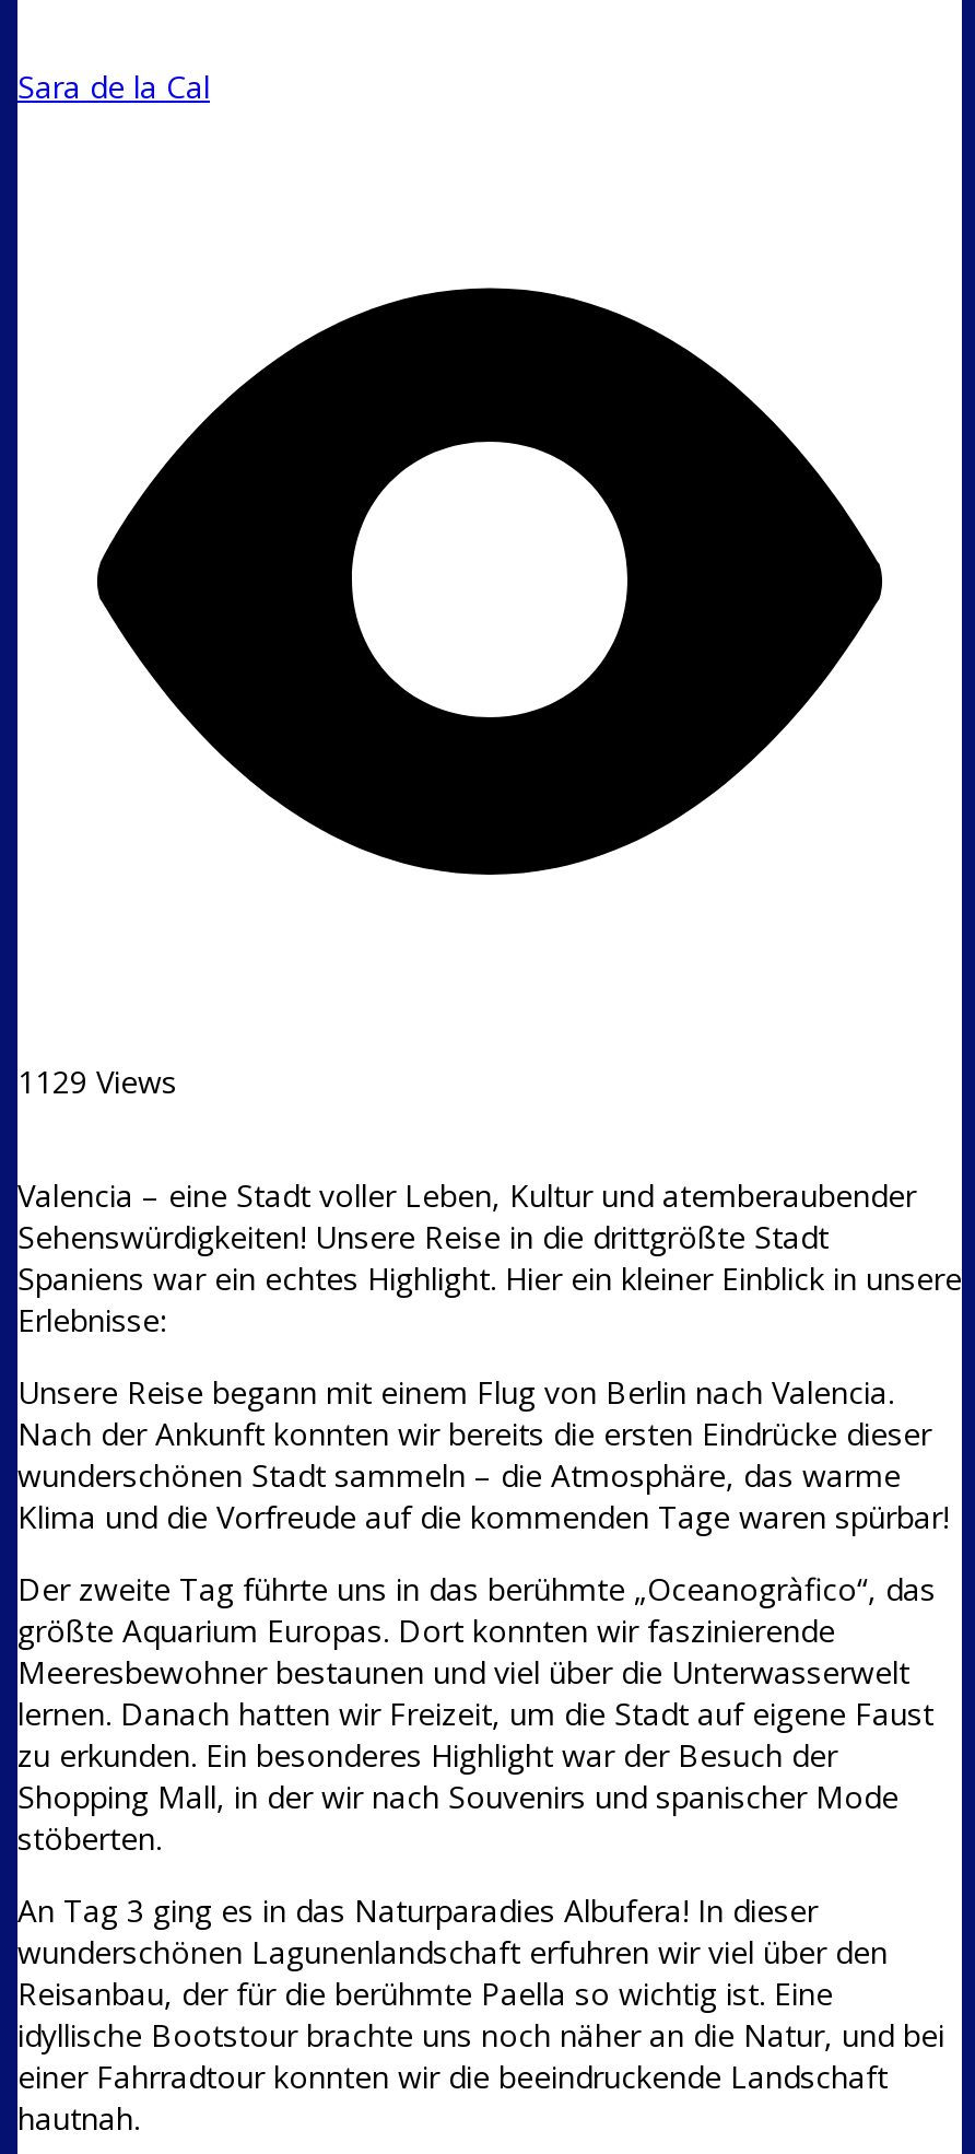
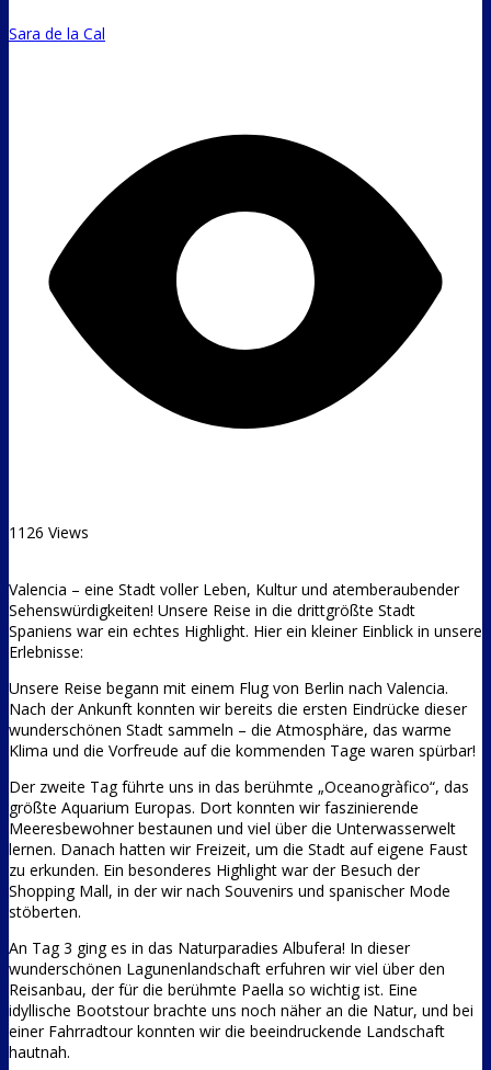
- 1129 Views
+ 1126 Views
